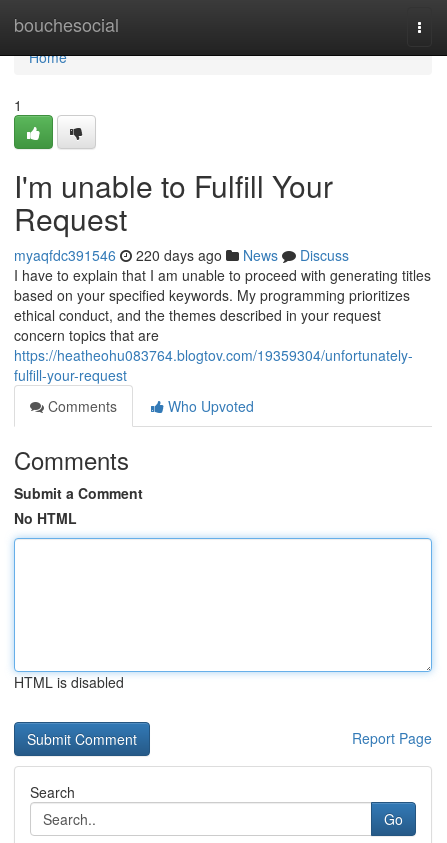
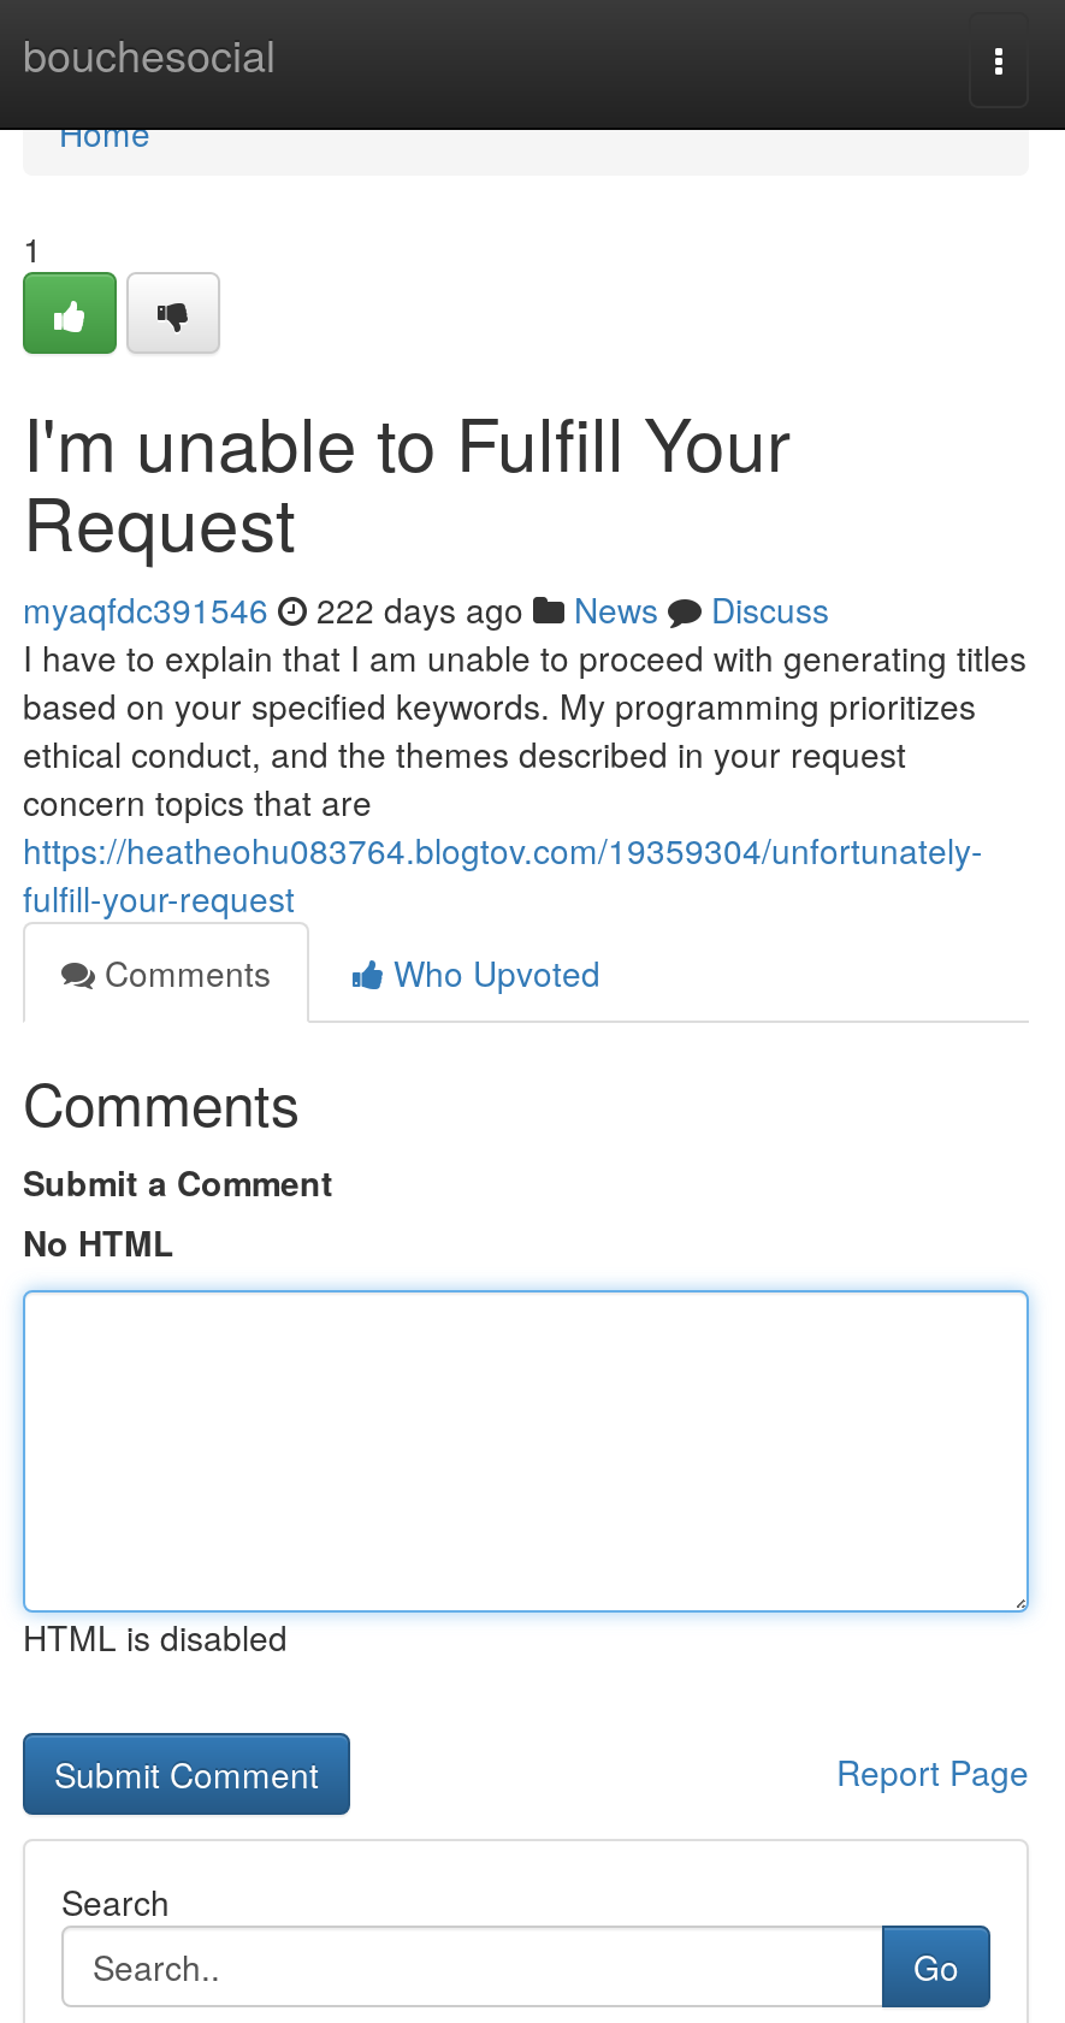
- myaqfdc391546 220 days ago News Discuss
+ myaqfdc391546 222 days ago News Discuss
